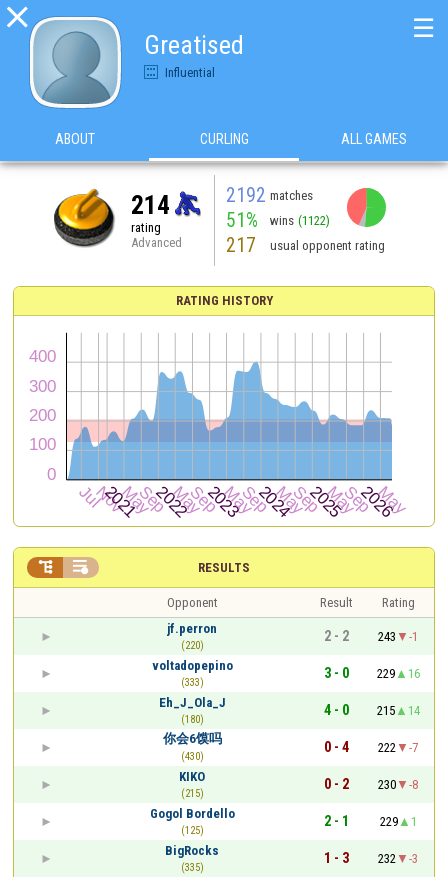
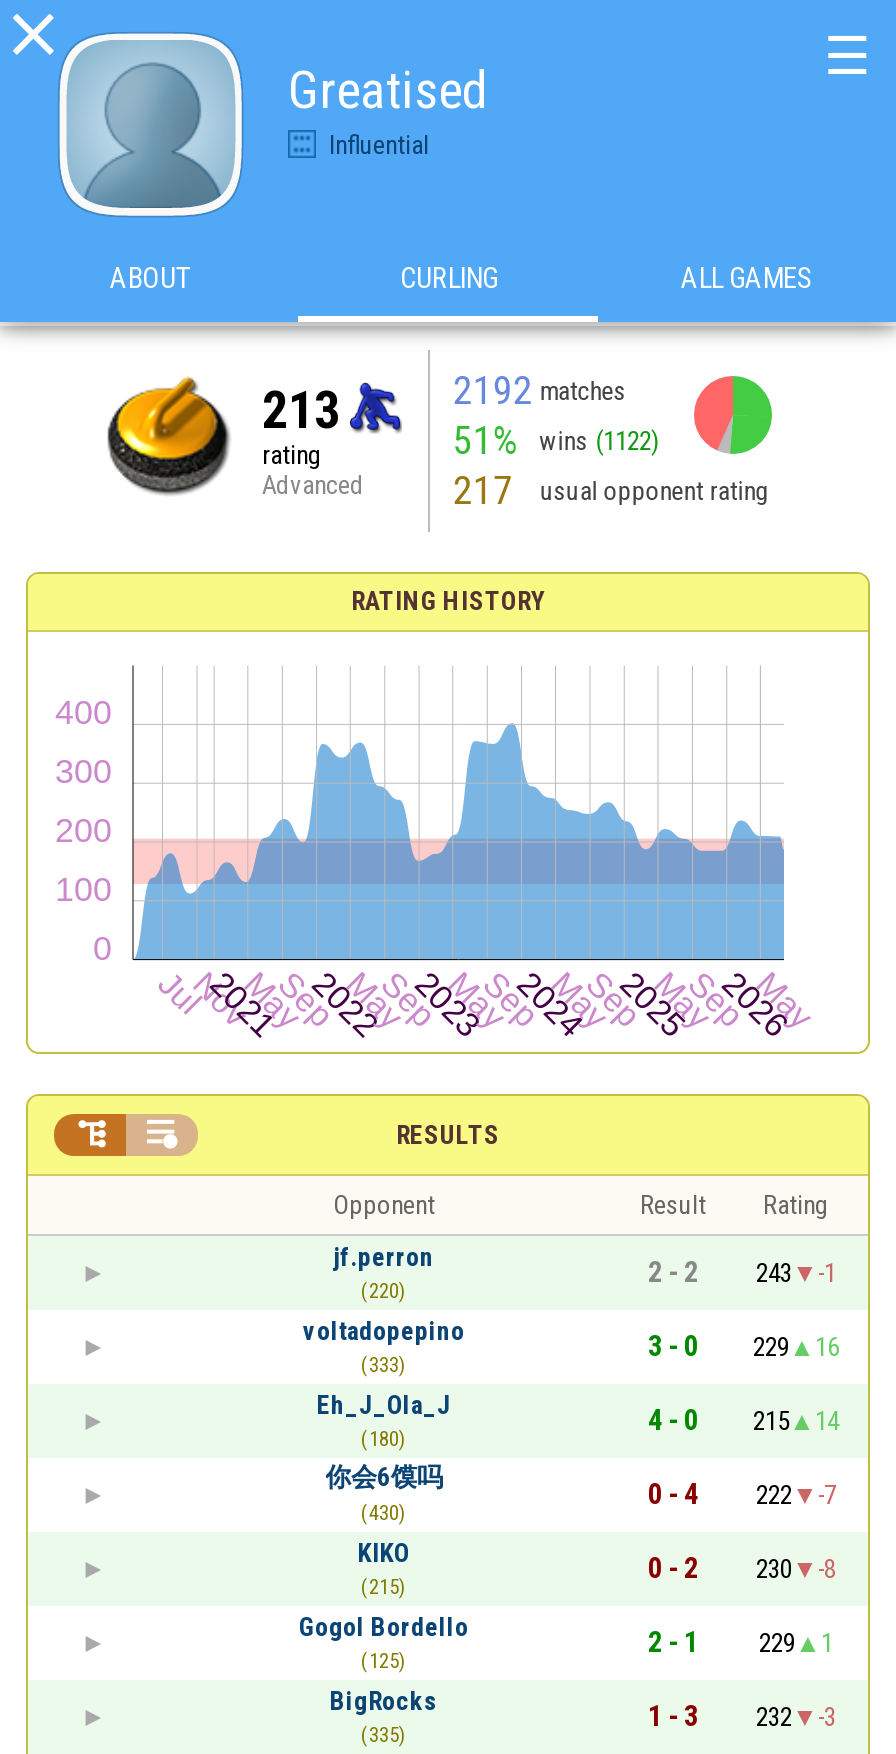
- 214
+ 213
